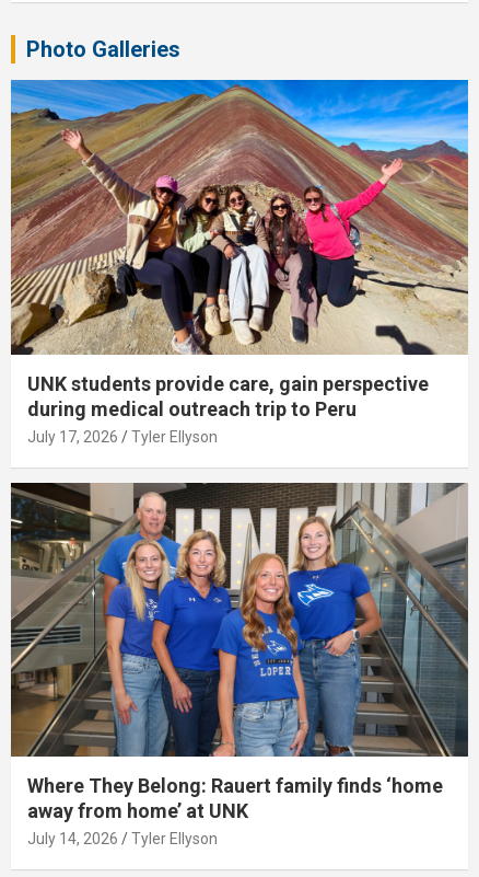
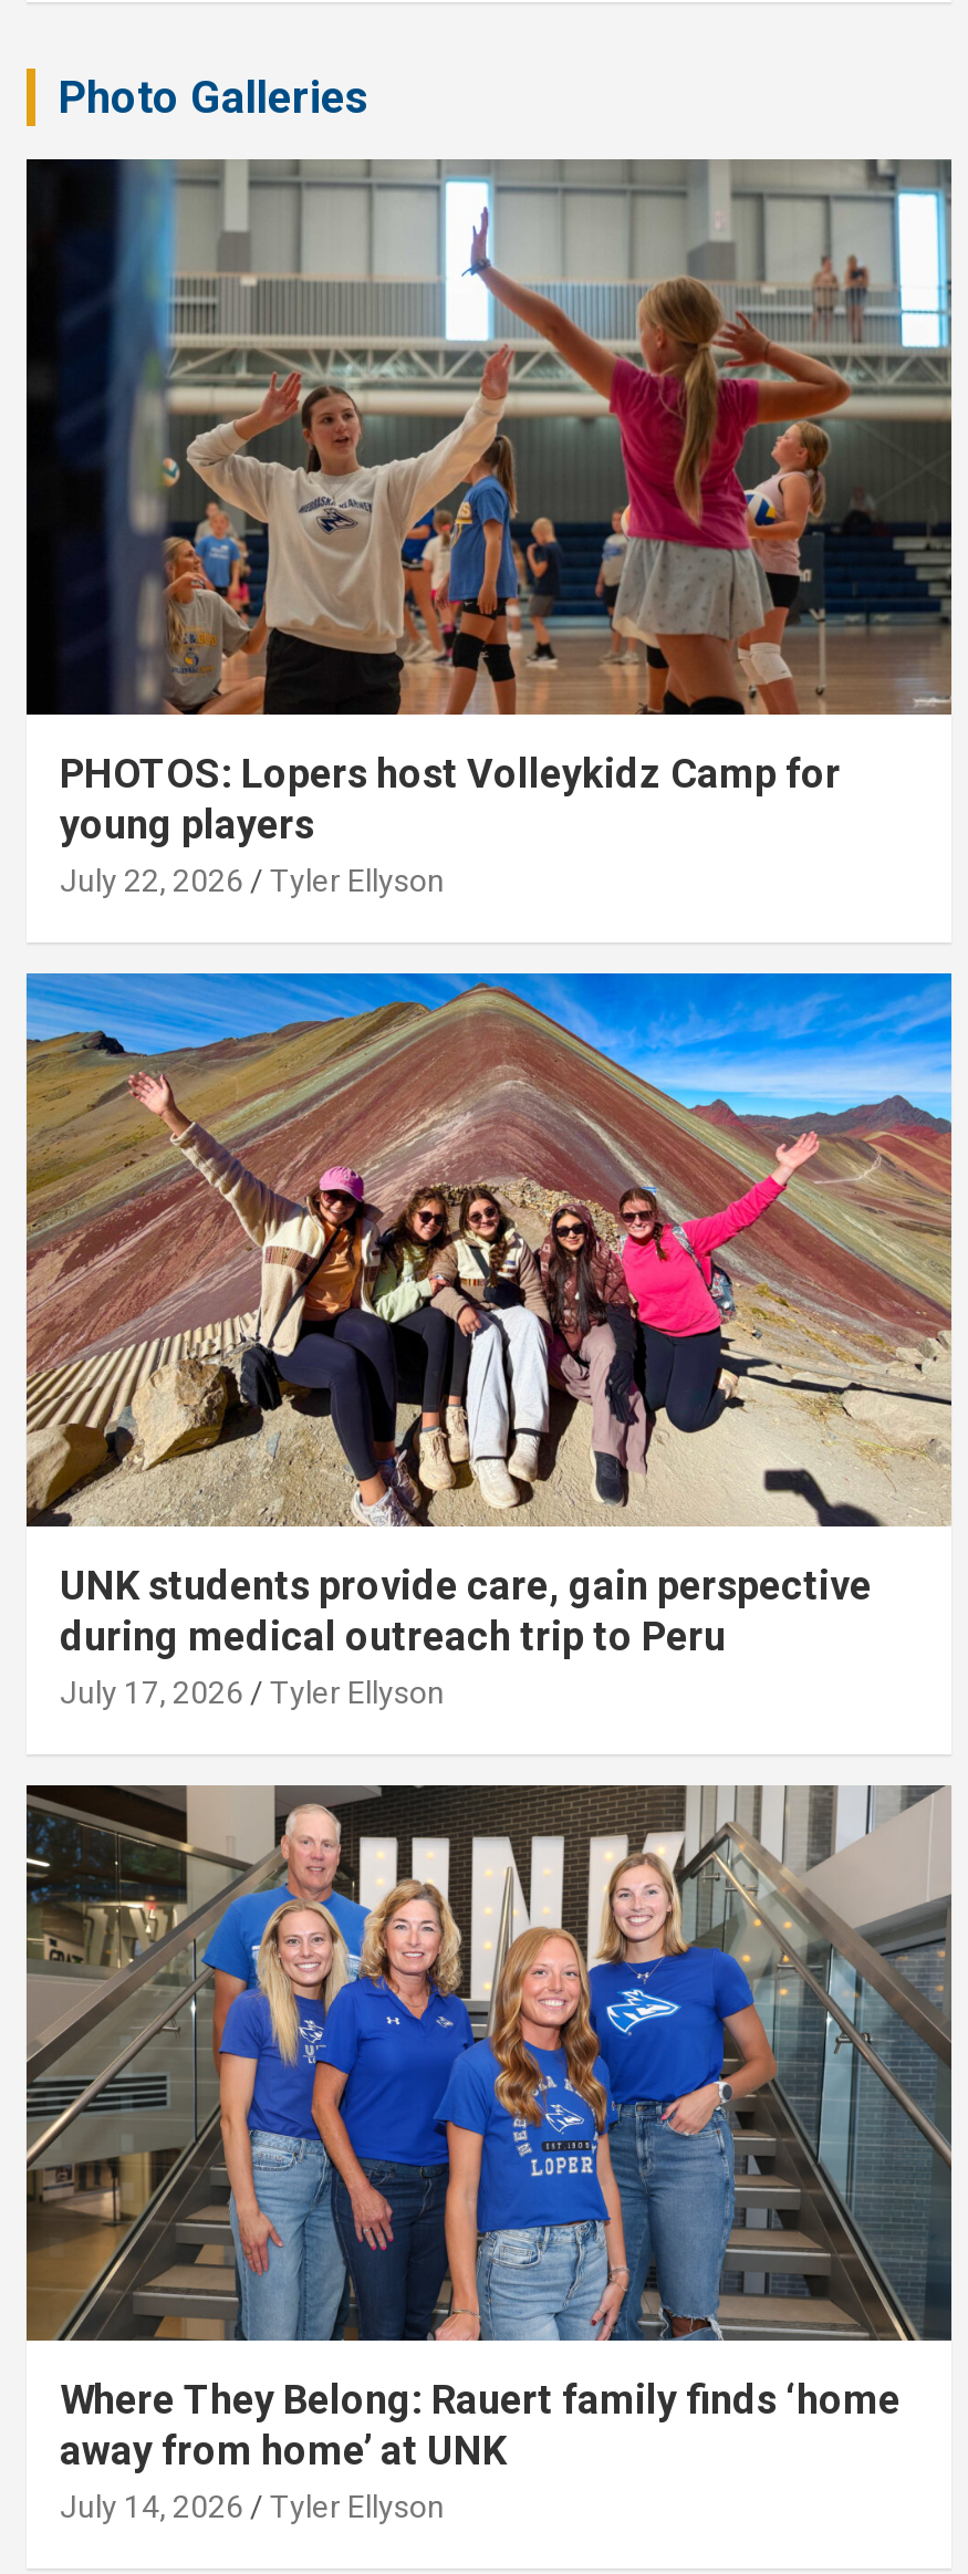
+ [image]
+ PHOTOS: Lopers host Volleykidz Camp for
+ young players
+ July 22, 2026
+ Tyler Ellyson
